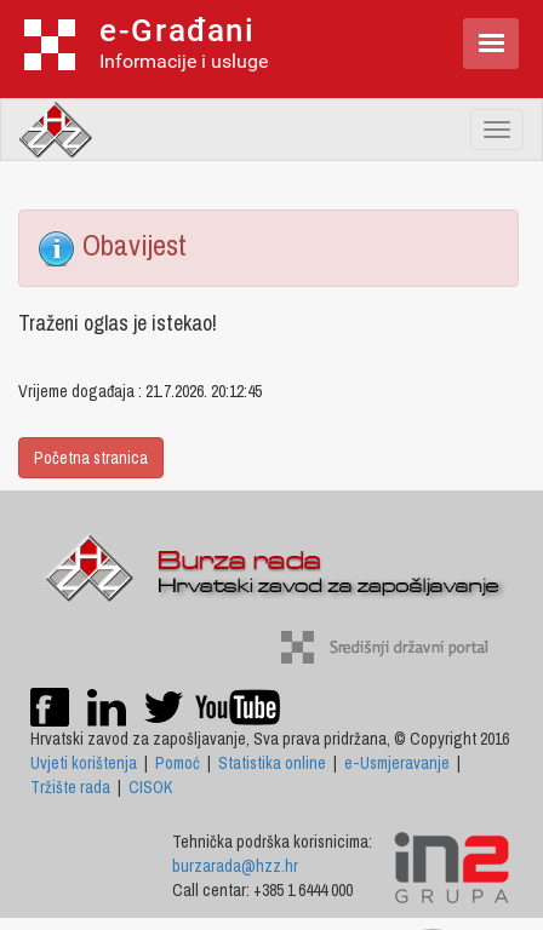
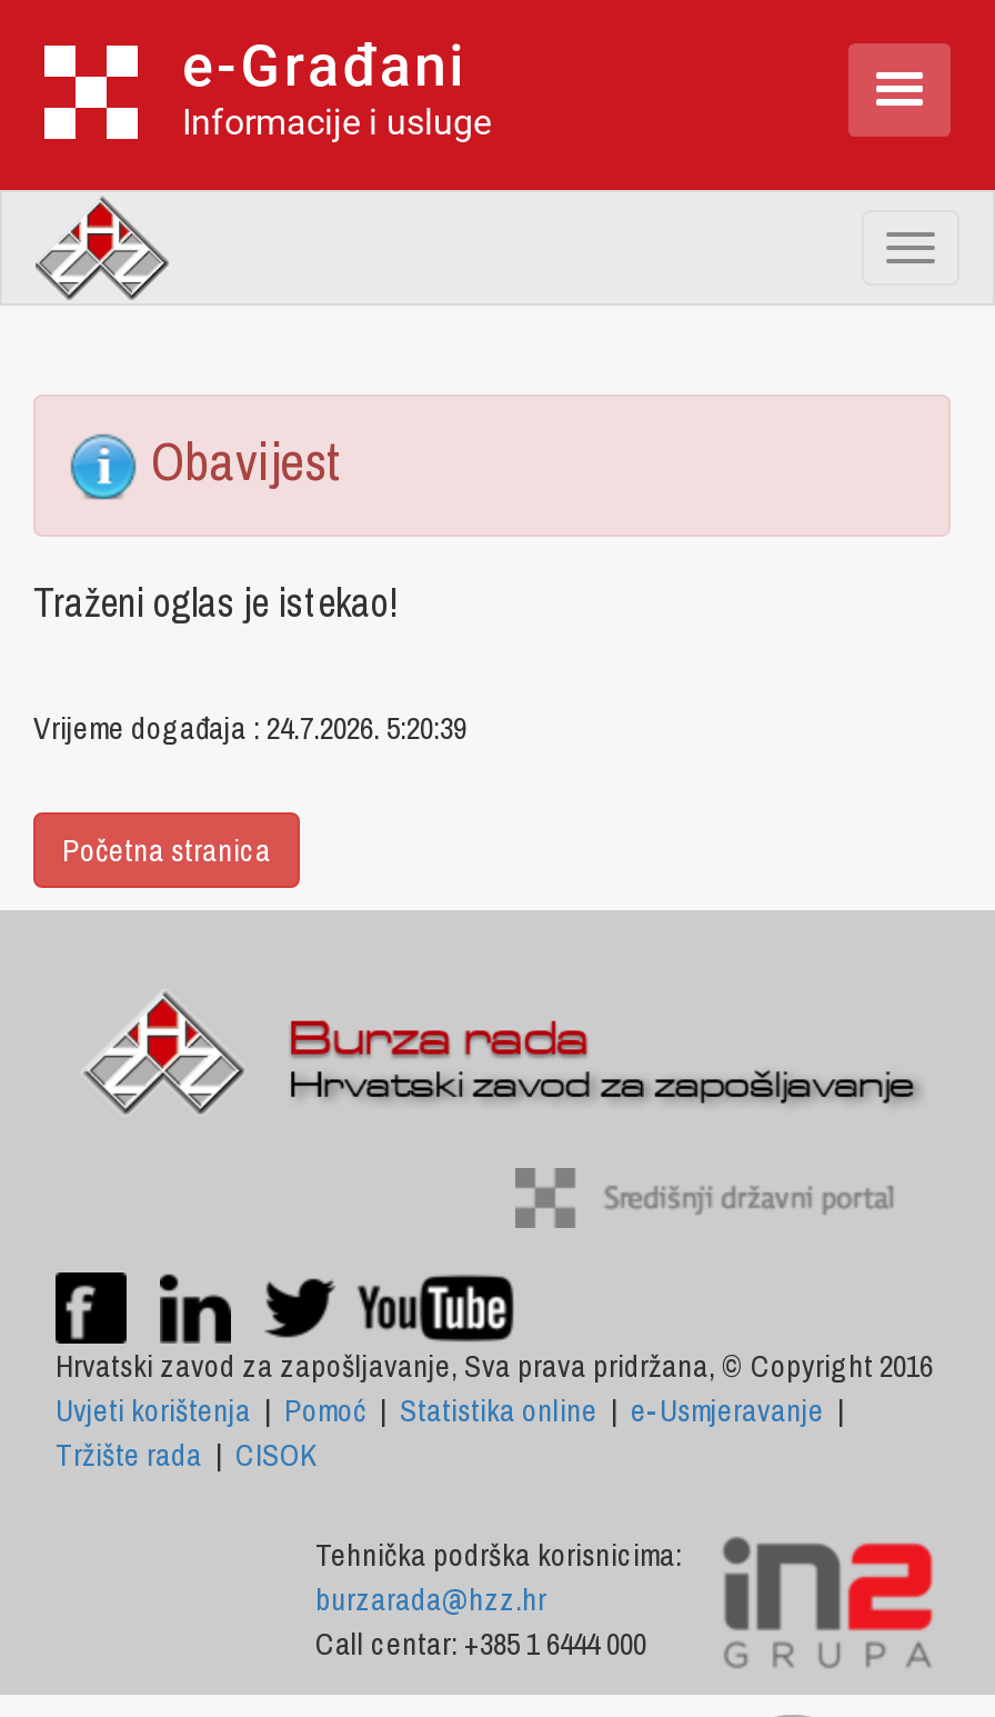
- Vrijeme događaja : 21.7.2026. 20:12:45
+ Vrijeme događaja : 24.7.2026. 5:20:39
